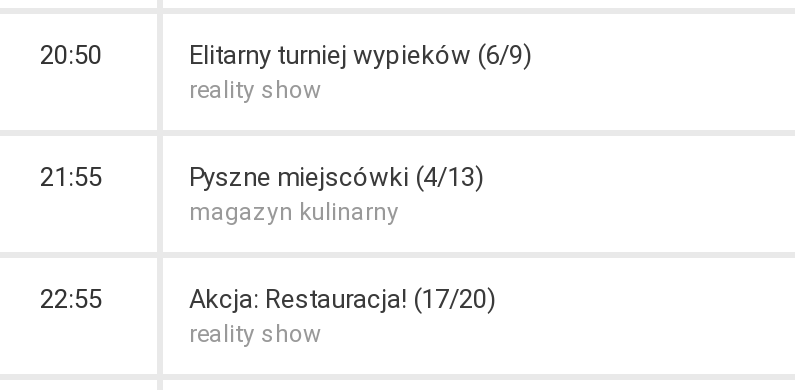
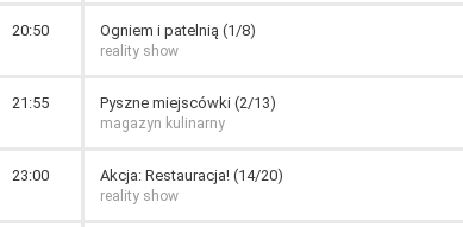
- Elitarny turniej wypieków (6/9)
+ Ogniem i patelnią (1/8)

- Pyszne miejscówki (4/13)
+ Pyszne miejscówki (2/13)

- 22:55
+ 23:00

- Akcja: Restauracja! (17/20)
+ Akcja: Restauracja! (14/20)
